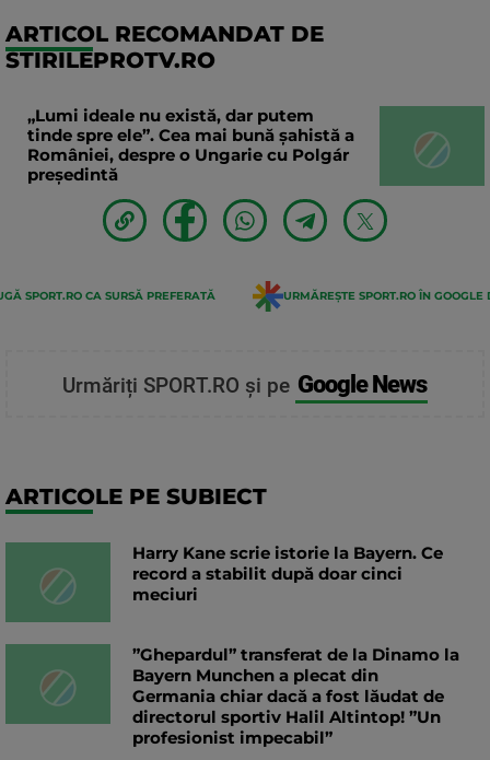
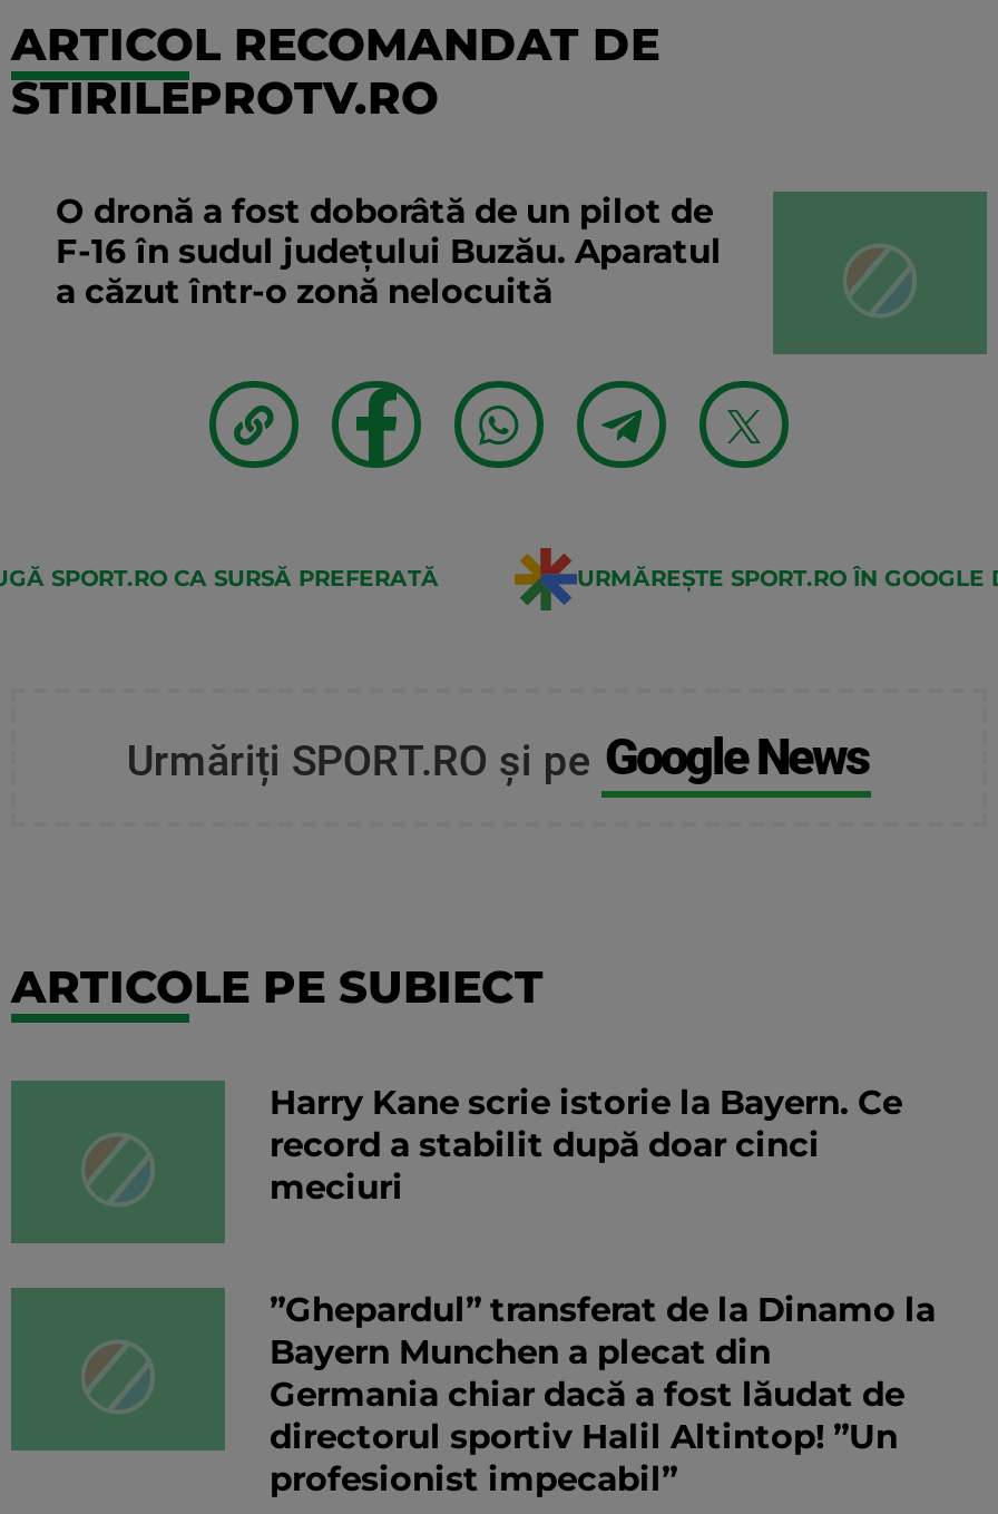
- „Lumi ideale nu există, dar putem
- tinde spre ele”. Cea mai bună șahistă a
- României, despre o Ungarie cu Polgár
- președintă
+ O dronă a fost doborâtă de un pilot de
+ F-16 în sudul județului Buzău. Aparatul
+ a căzut într-o zonă nelocuită
